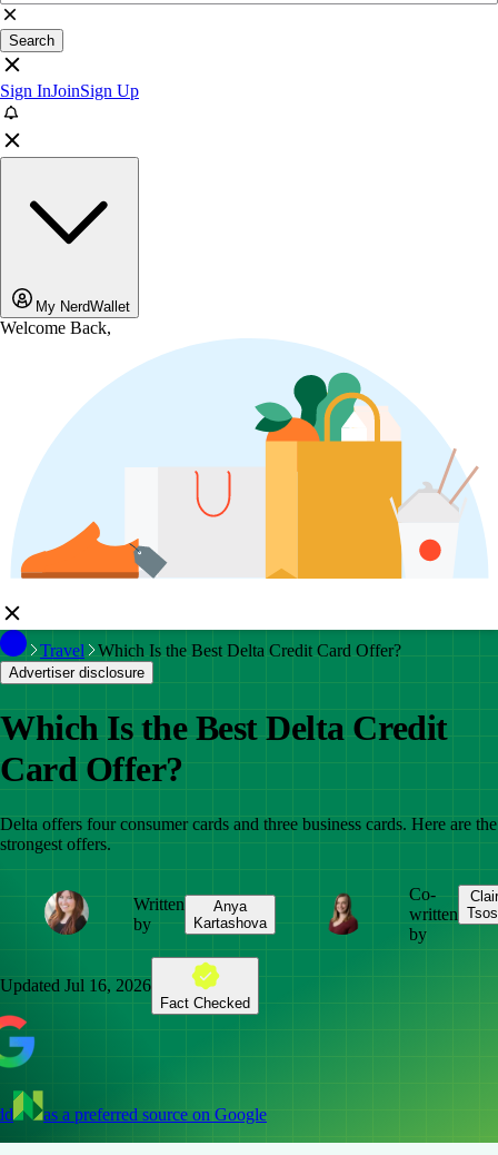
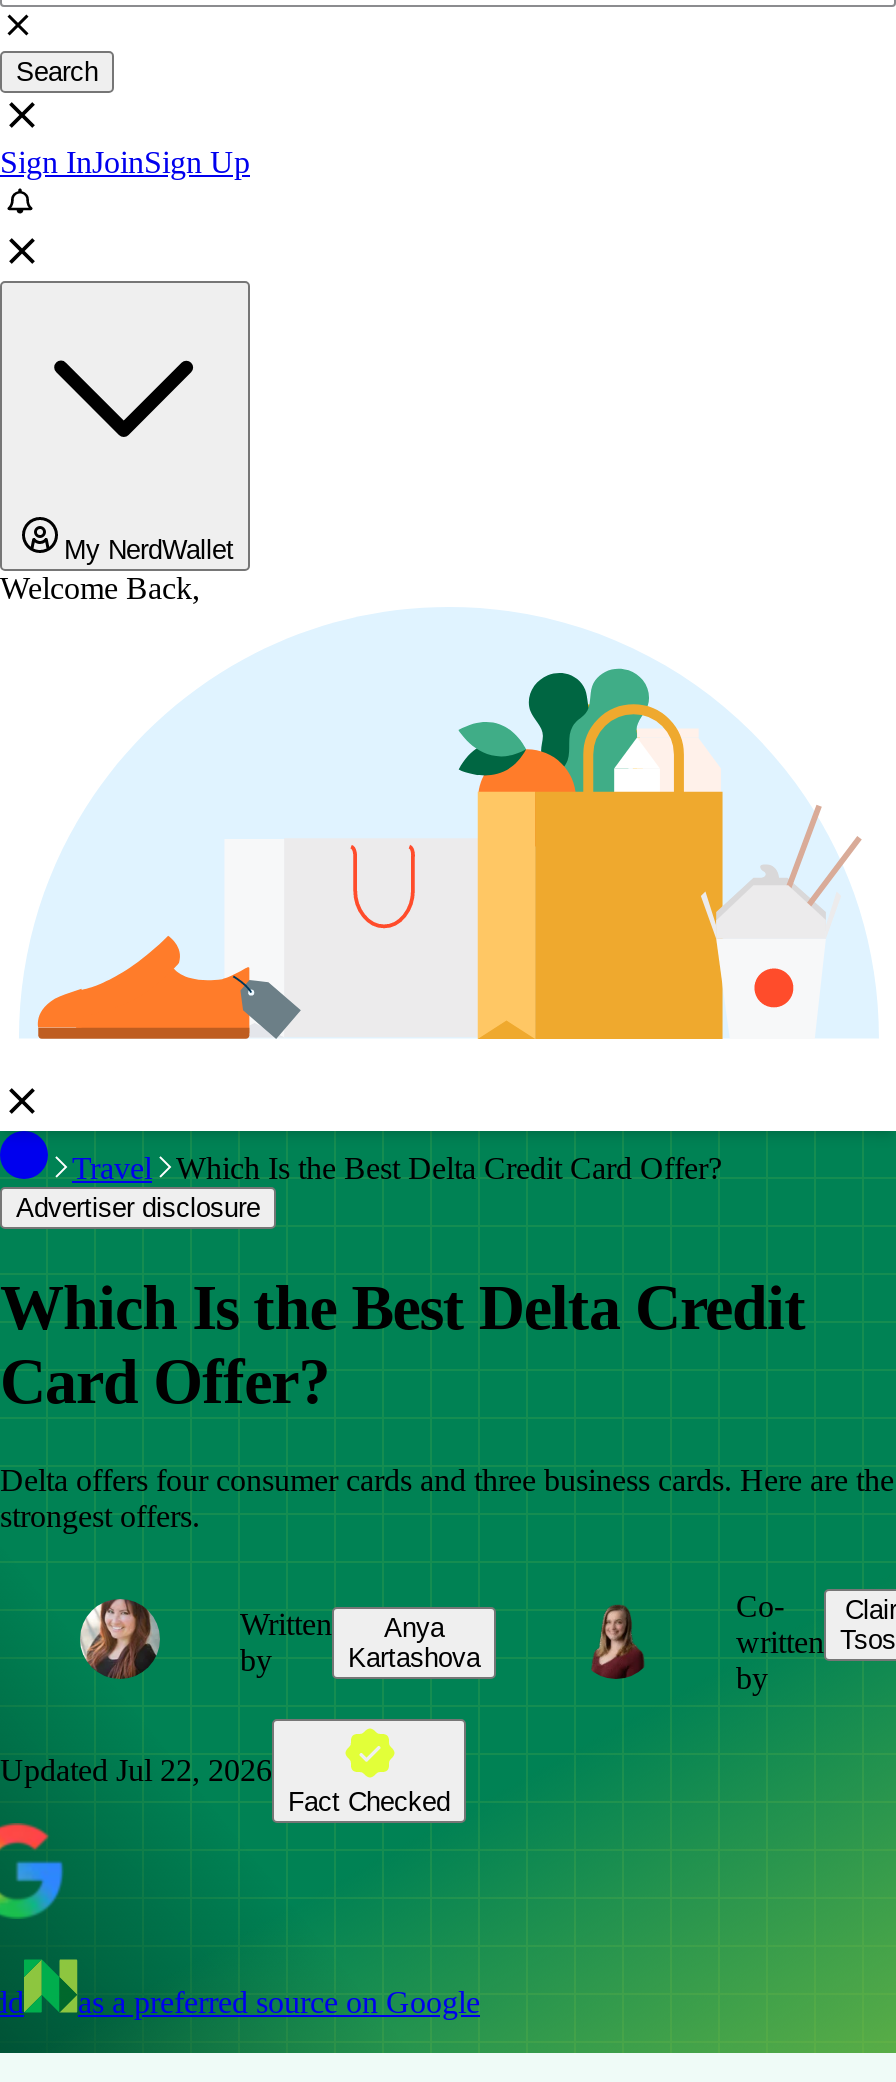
- Updated Jul 16, 2026
+ Updated Jul 22, 2026
